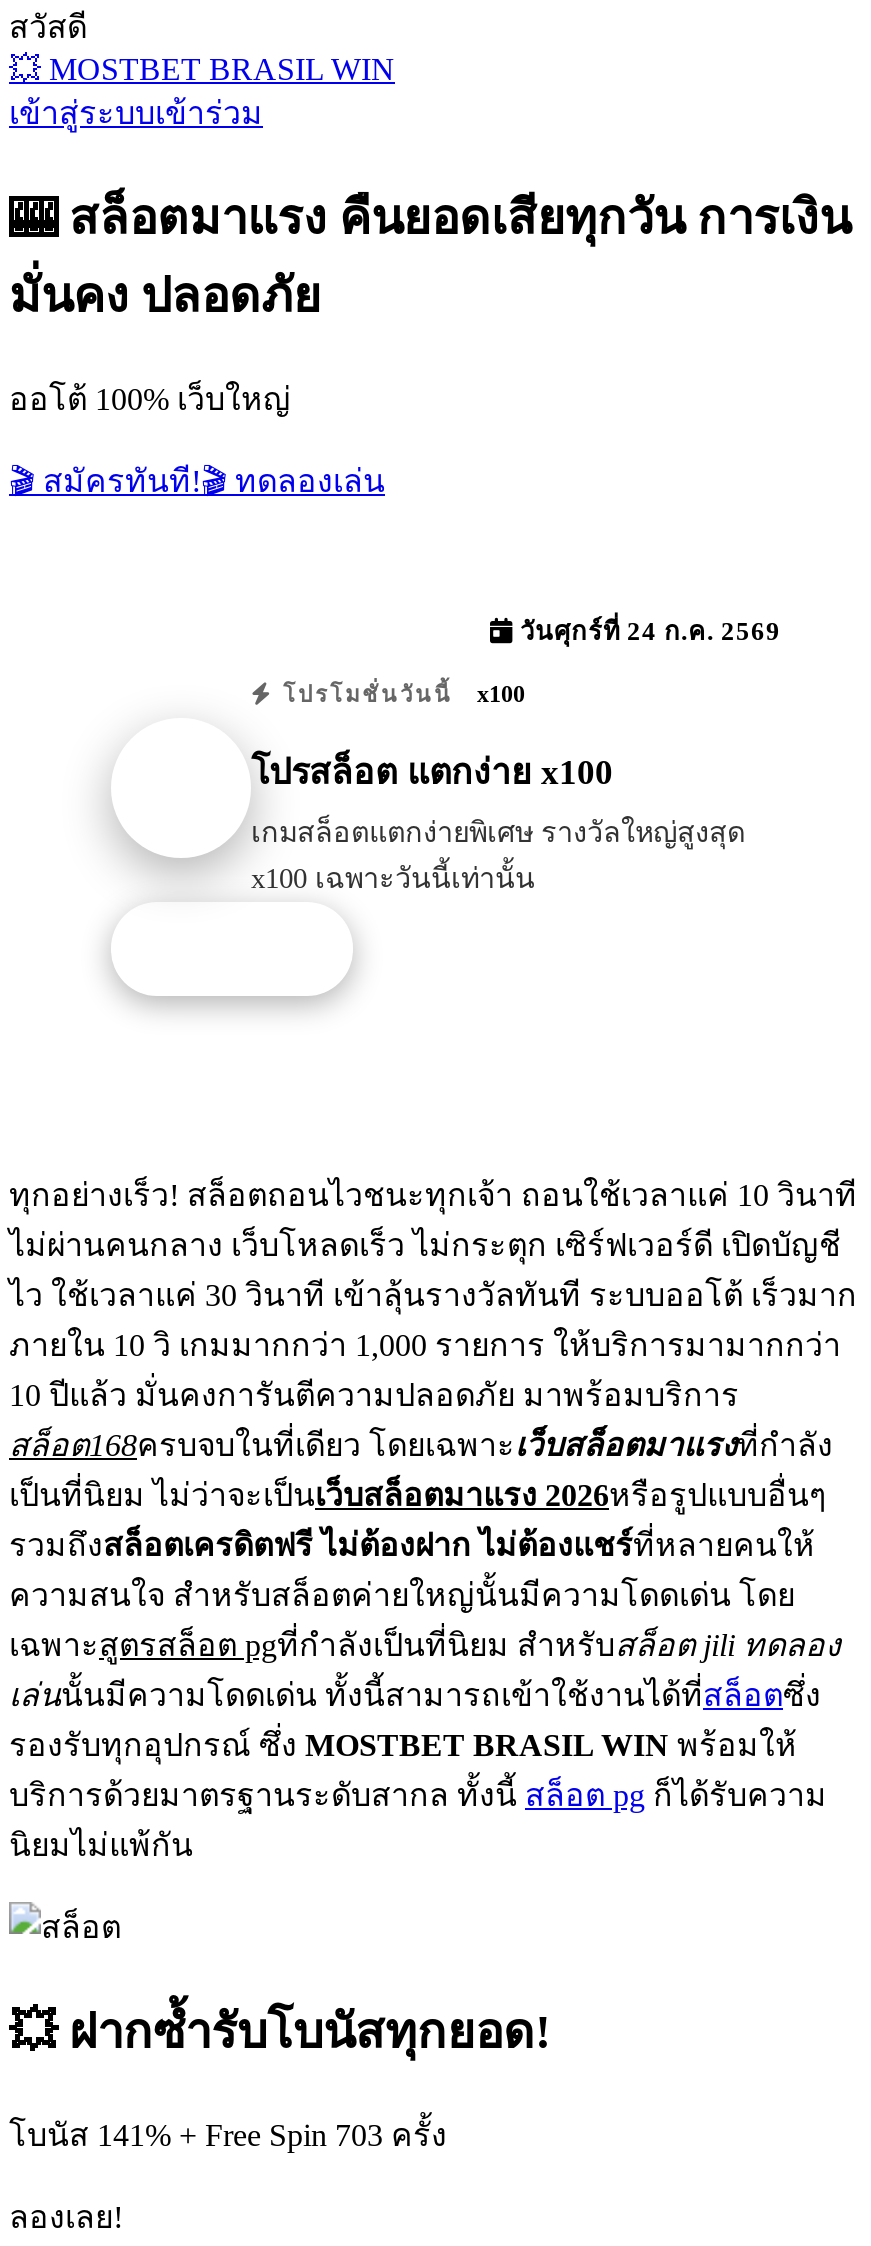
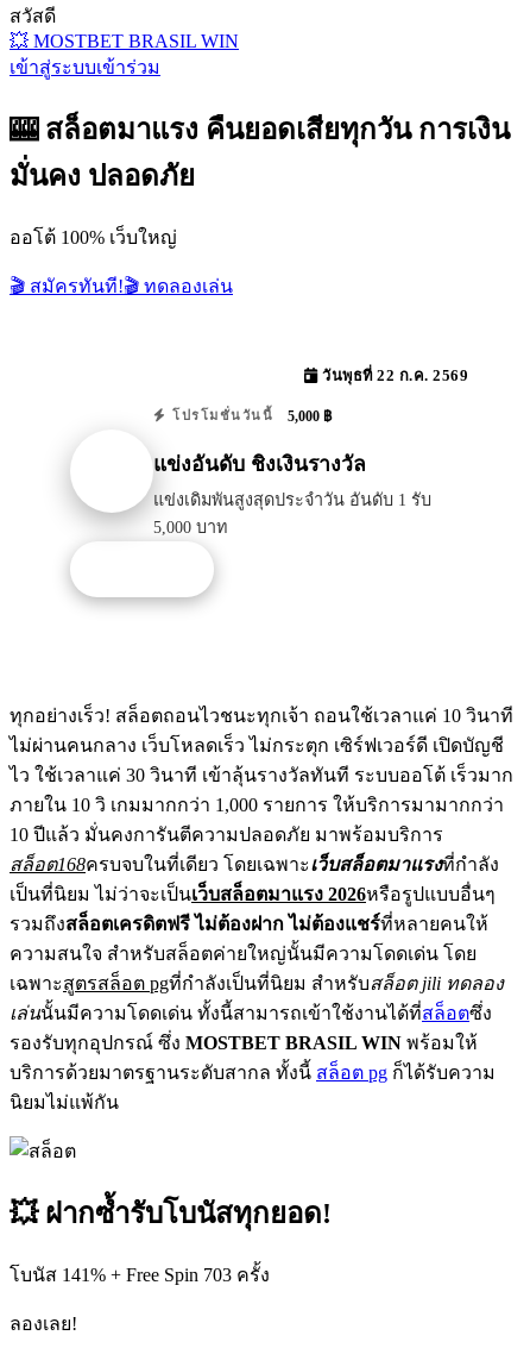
- วันศุกร์ที่ 24 ก.ค. 2569
+ วันพุธที่ 22 ก.ค. 2569

- โปรโมชั่นวันนี้ x100
+ โปรโมชั่นวันนี้ 5,000 ฿

- โปรสล็อต แตกง่าย x100
+ แข่งอันดับ ชิงเงินรางวัล

- เกมสล็อตแตกง่ายพิเศษ รางวัลใหญ่สูงสุด
- x100 เฉพาะวันนี้เท่านั้น
+ แข่งเดิมพันสูงสุดประจำวัน อันดับ 1 รับ
+ 5,000 บาท
